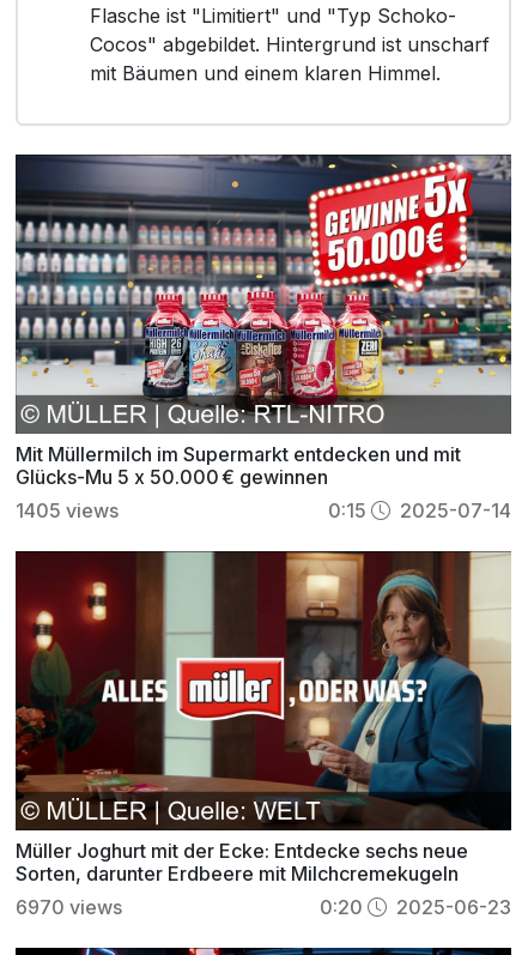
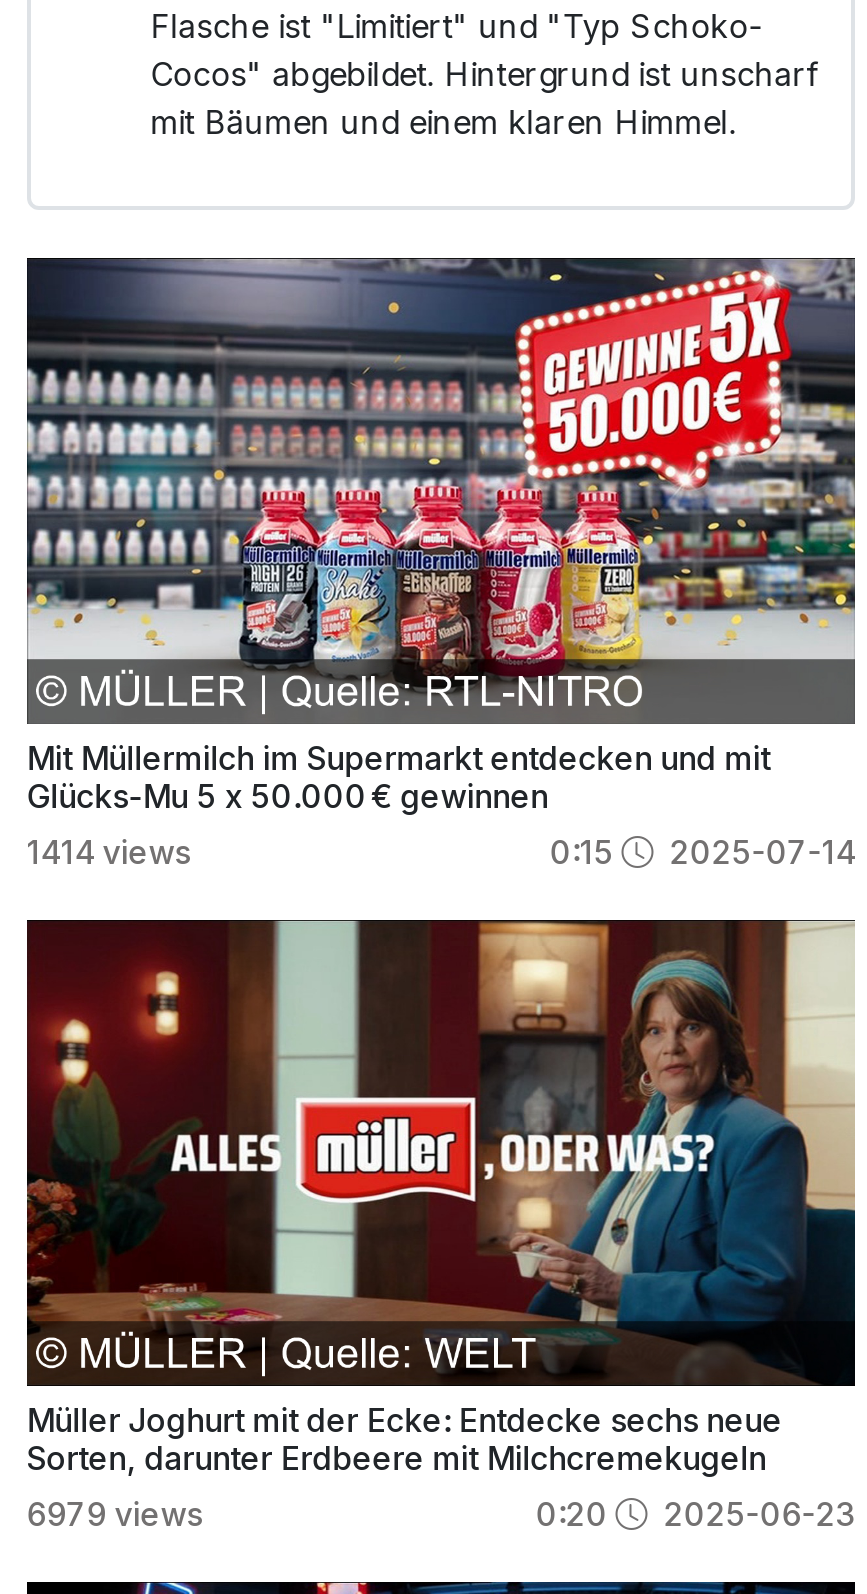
- 1405 views
+ 1414 views

- 6970 views
+ 6979 views
